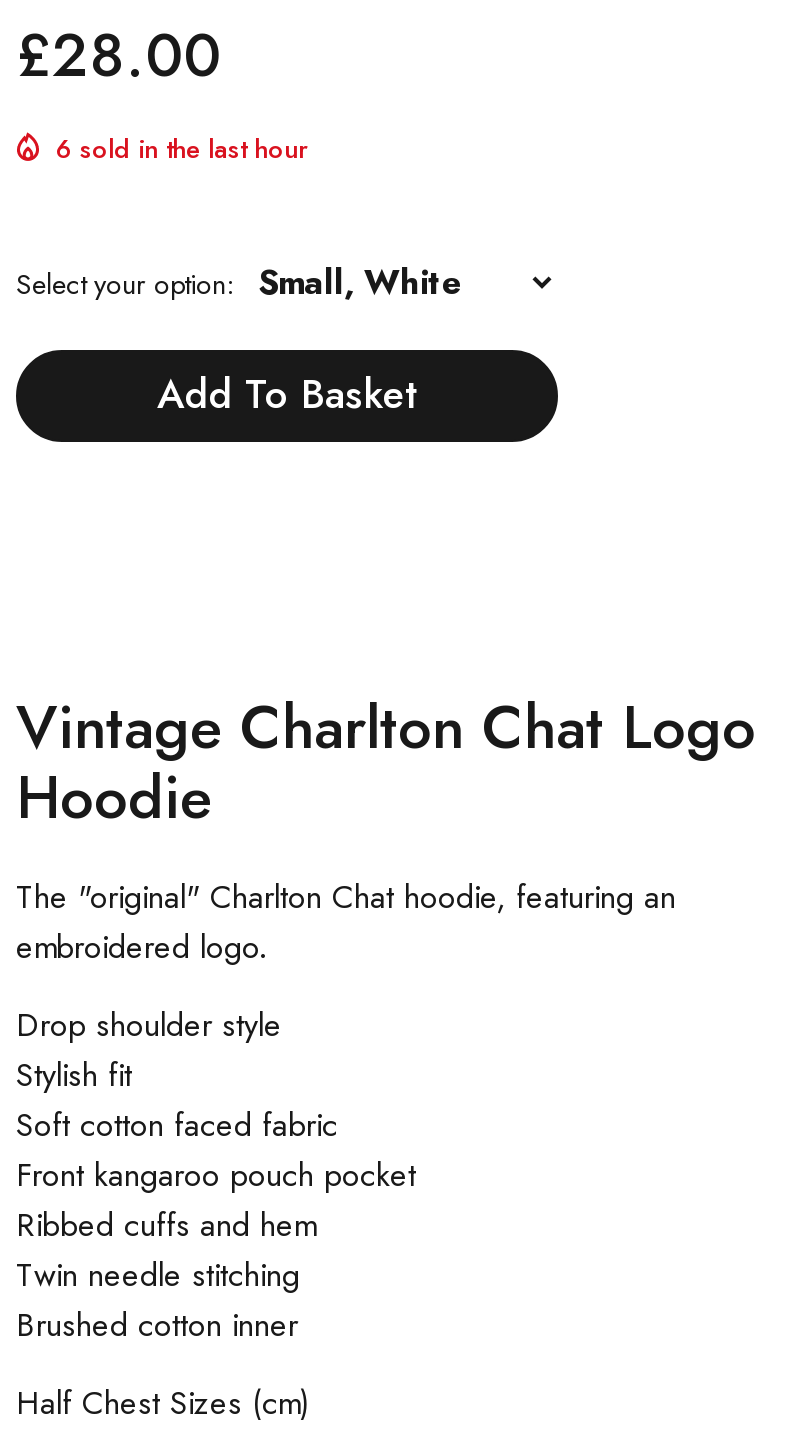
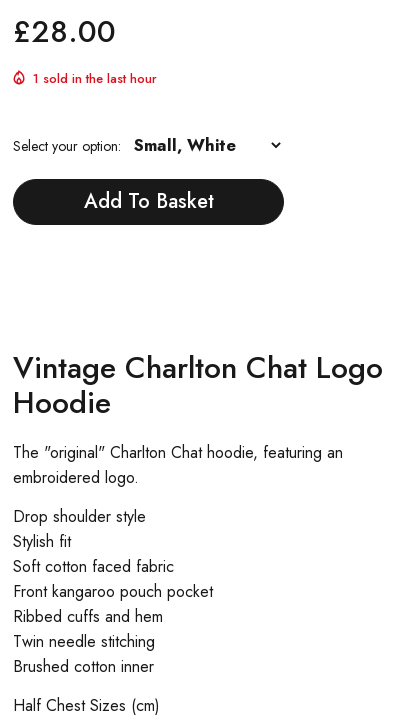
- 6 sold in the last hour
+ 1 sold in the last hour
